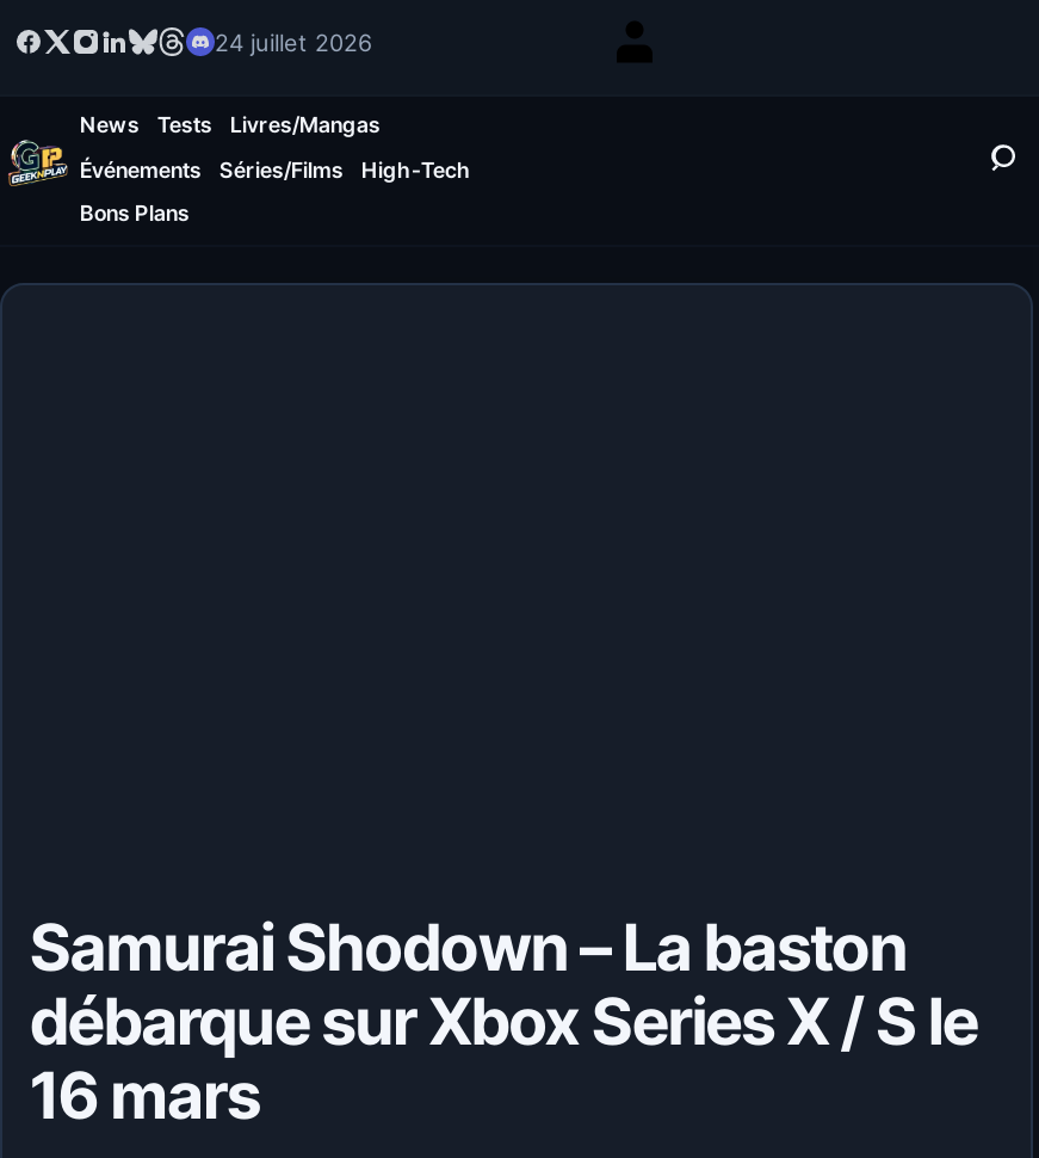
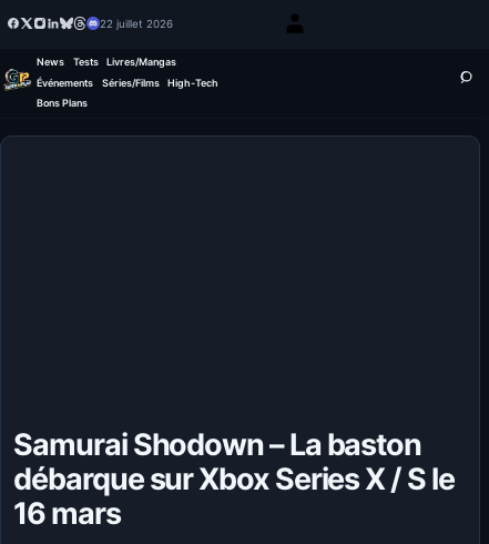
- 24 juillet 2026
+ 22 juillet 2026
